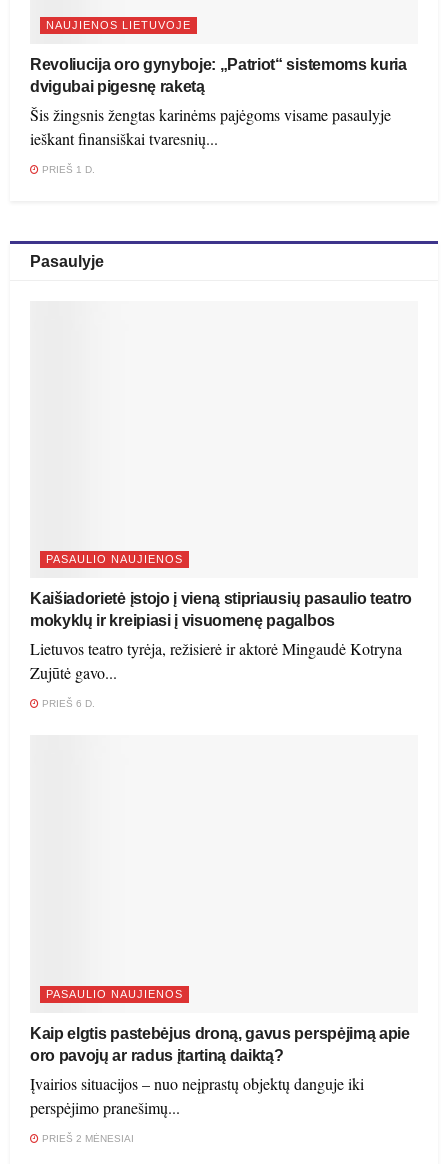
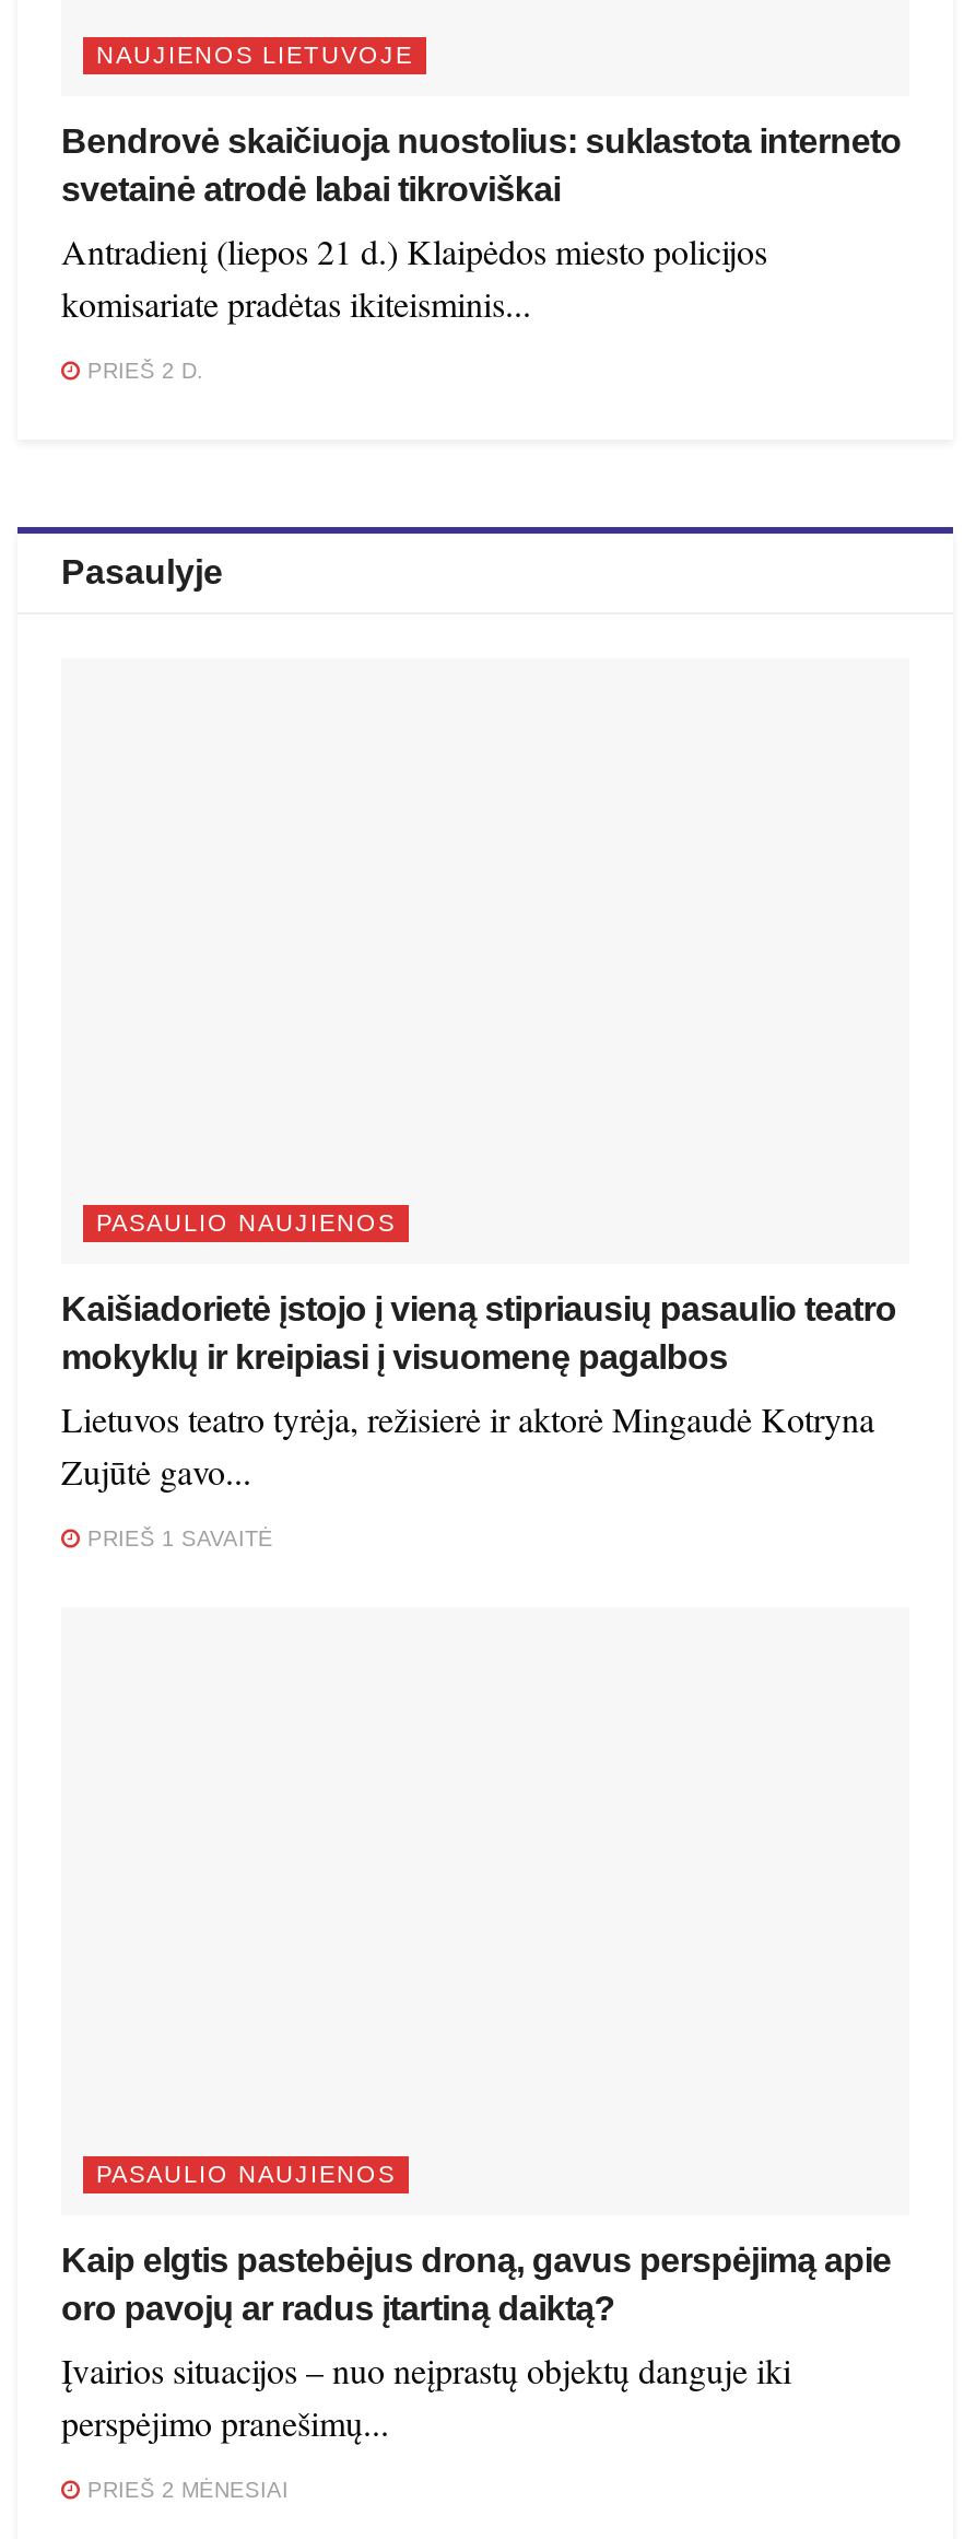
- Revoliucija oro gynyboje: „Patriot“ sistemoms kuria
- dvigubai pigesnę raketą
- Šis žingsnis žengtas karinėms pajėgoms visame pasaulyje
- ieškant finansiškai tvaresnių...
+ Bendrovė skaičiuoja nuostolius: suklastota interneto
+ svetainė atrodė labai tikroviškai
+ Antradienį (liepos 21 d.) Klaipėdos miesto policijos
+ komisariate pradėtas ikiteisminis...

- PRIEŠ 1 D.
+ PRIEŠ 2 D.

- PRIEŠ 6 D.
+ PRIEŠ 1 SAVAITĖ
